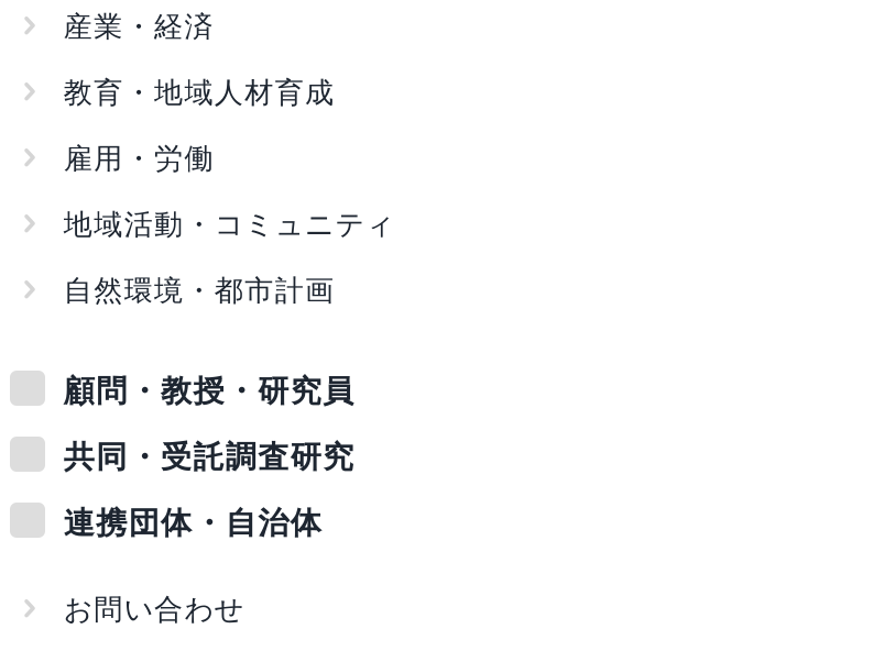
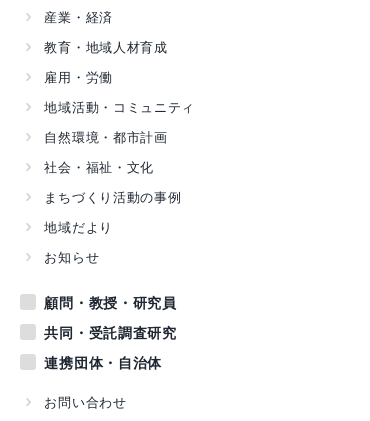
+ 社会・福祉・文化
+ まちづくり活動の事例
+ 地域だより
+ お知らせ
